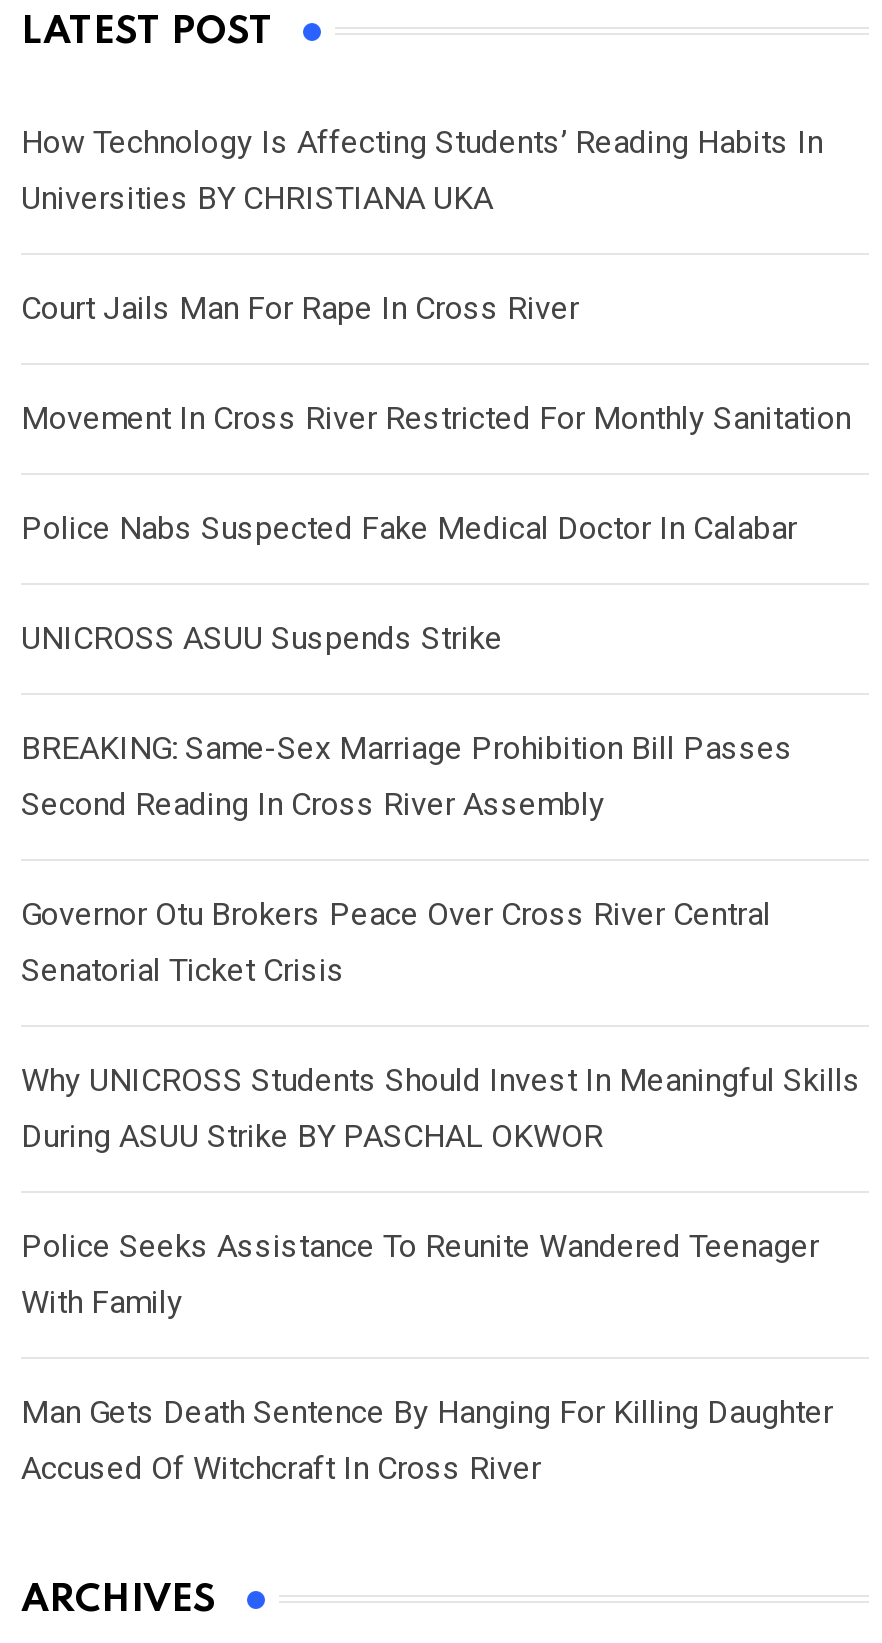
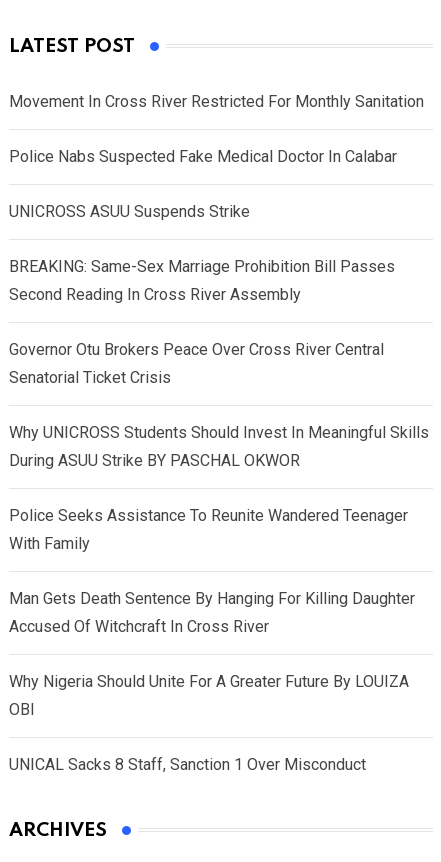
- How Technology Is Affecting Students’ Reading Habits In
- Universities BY CHRISTIANA UKA
- Court Jails Man For Rape In Cross River

moved up: Movement In Cross River Restricted For Monthly Sanitation | Police Nabs Suspected Fake Medical Doctor In Calabar | UNICROSS ASUU Suspends Strike | ... | Man Gets Death Sentence By Hanging For Killing Daughter | Accused Of Witchcraft In Cross River

+ Why Nigeria Should Unite For A Greater Future By LOUIZA
+ OBI
+ UNICAL Sacks 8 Staff, Sanction 1 Over Misconduct
